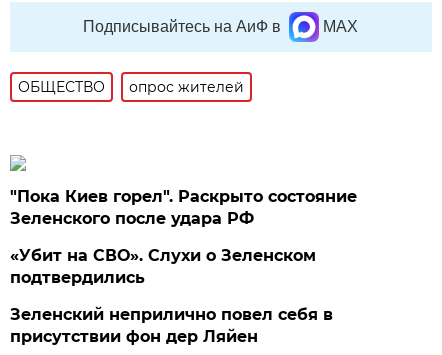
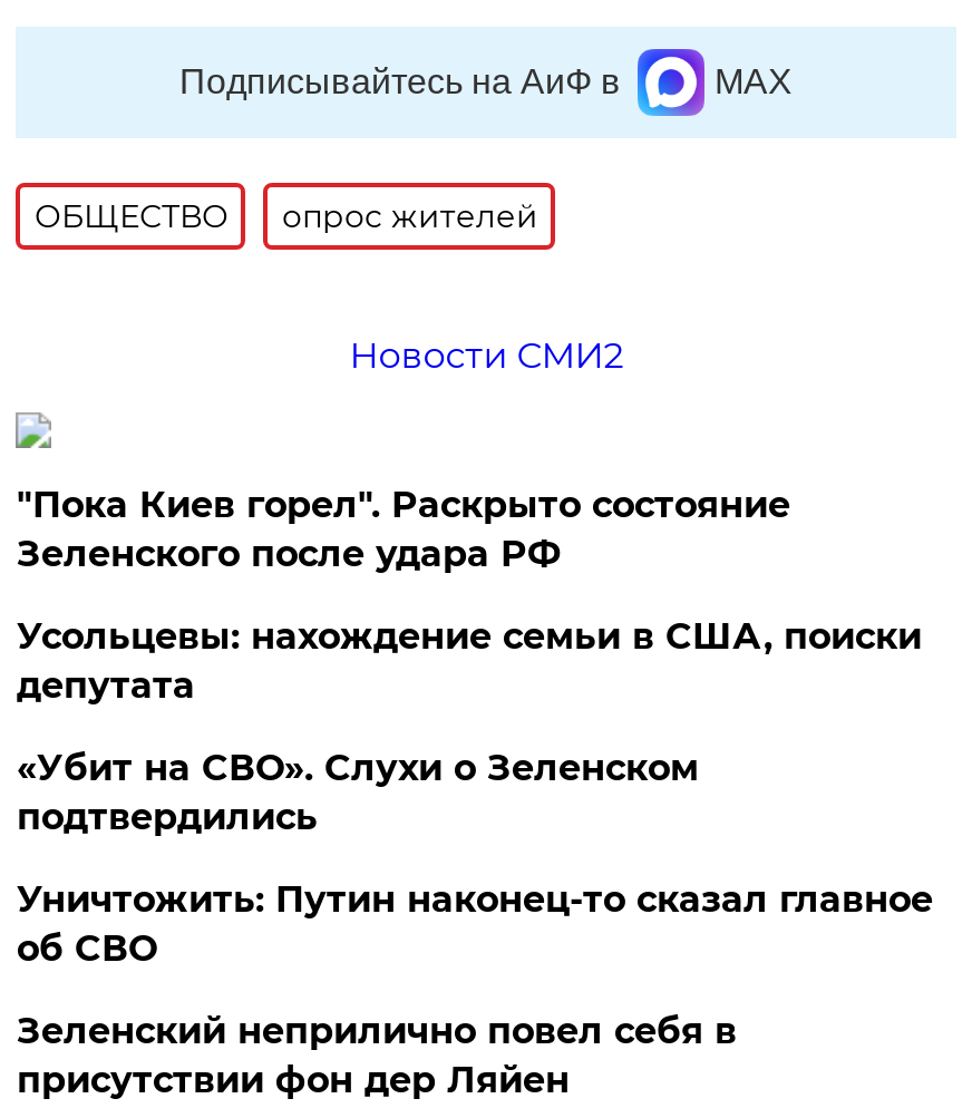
+ Новости СМИ2

+ Усольцевы: нахождение семьи в США, поиски
+ депутата

+ Уничтожить: Путин наконец-то сказал главное
+ об СВО
